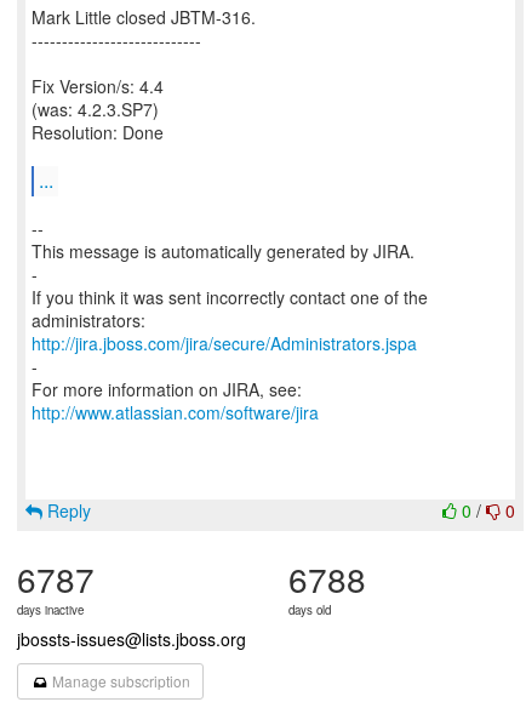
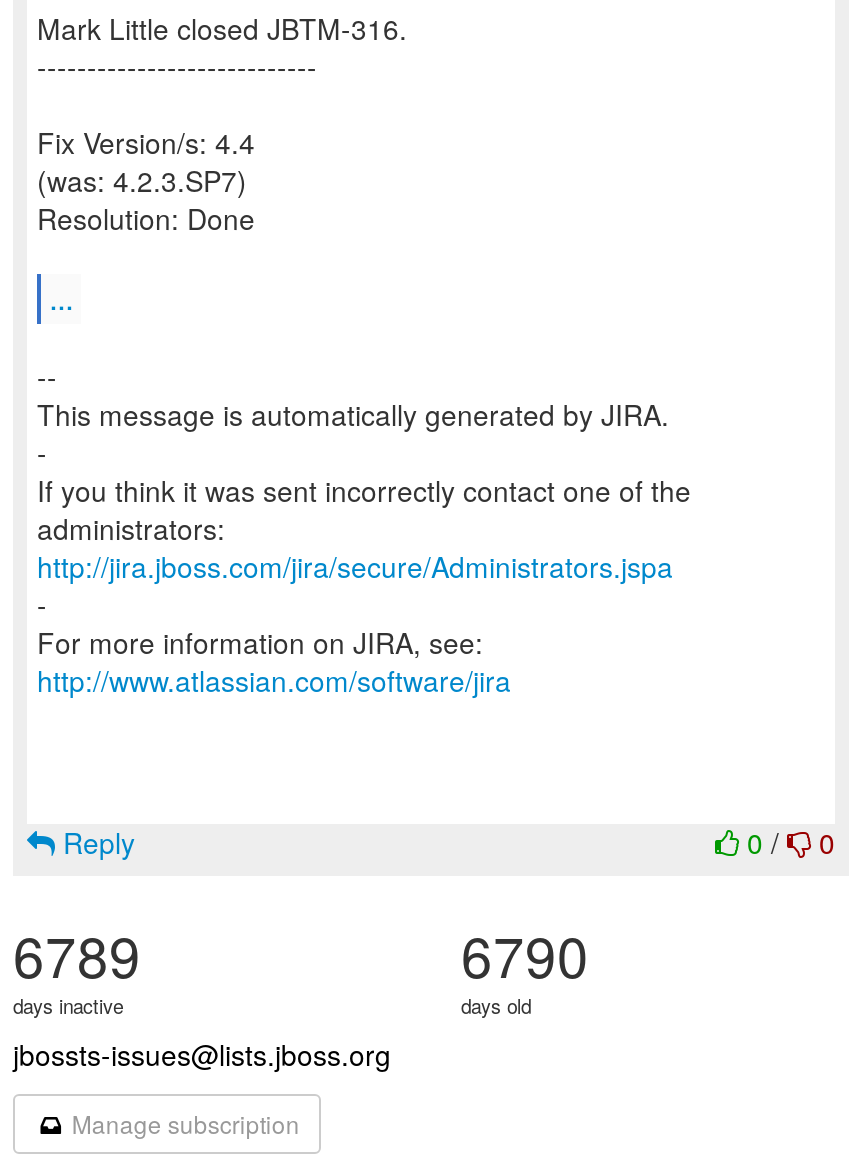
- 6787
+ 6789

- 6788
+ 6790
